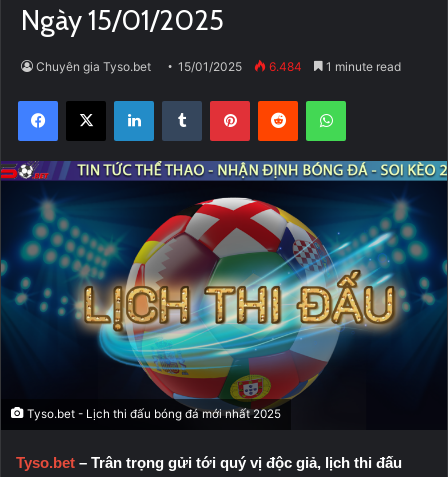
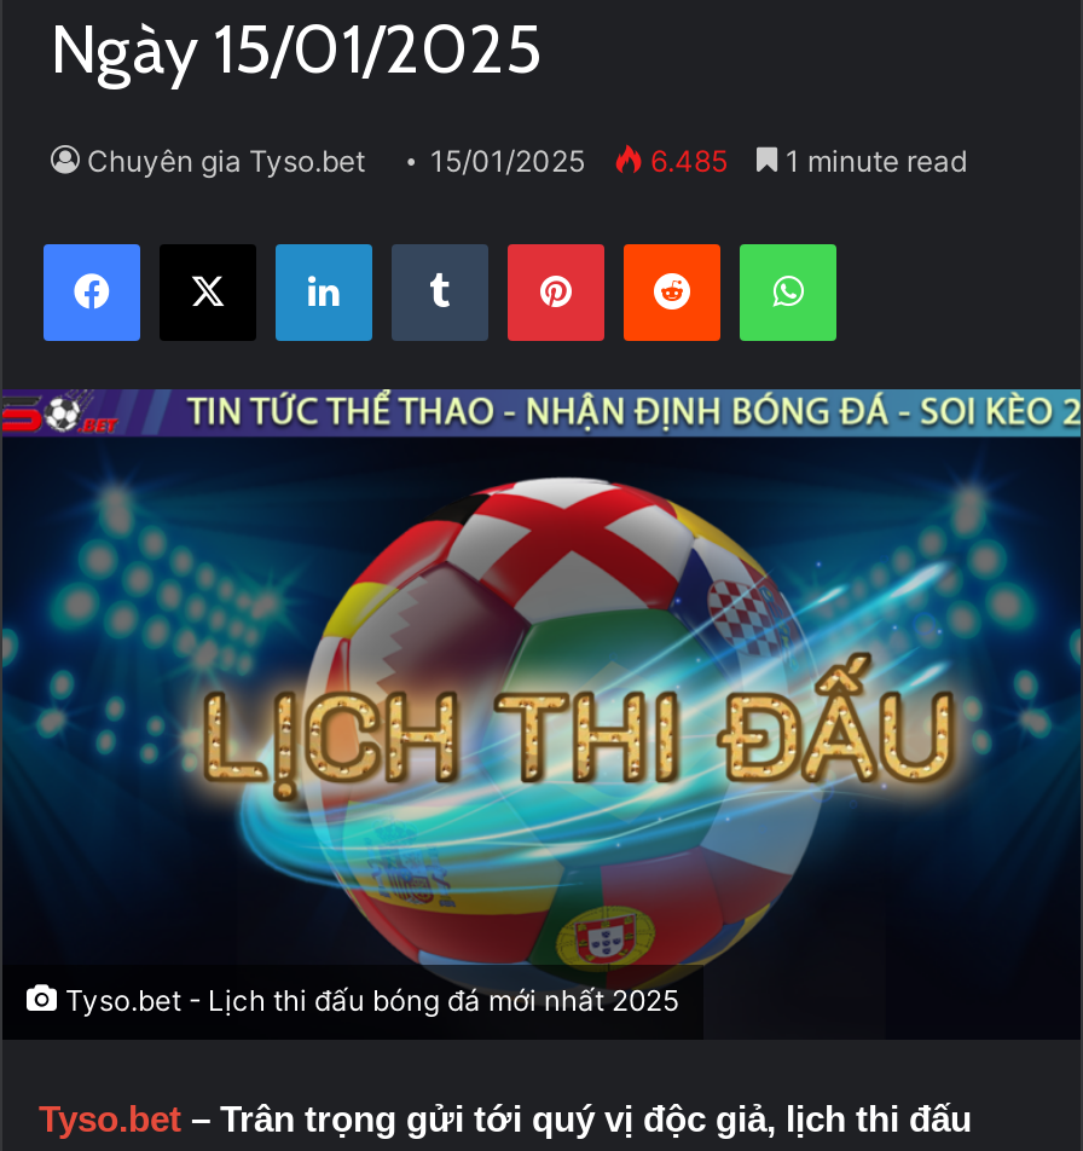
- Chuyên gia Tyso.bet 15/01/2025 6.484 1 minute read
+ Chuyên gia Tyso.bet 15/01/2025 6.485 1 minute read
